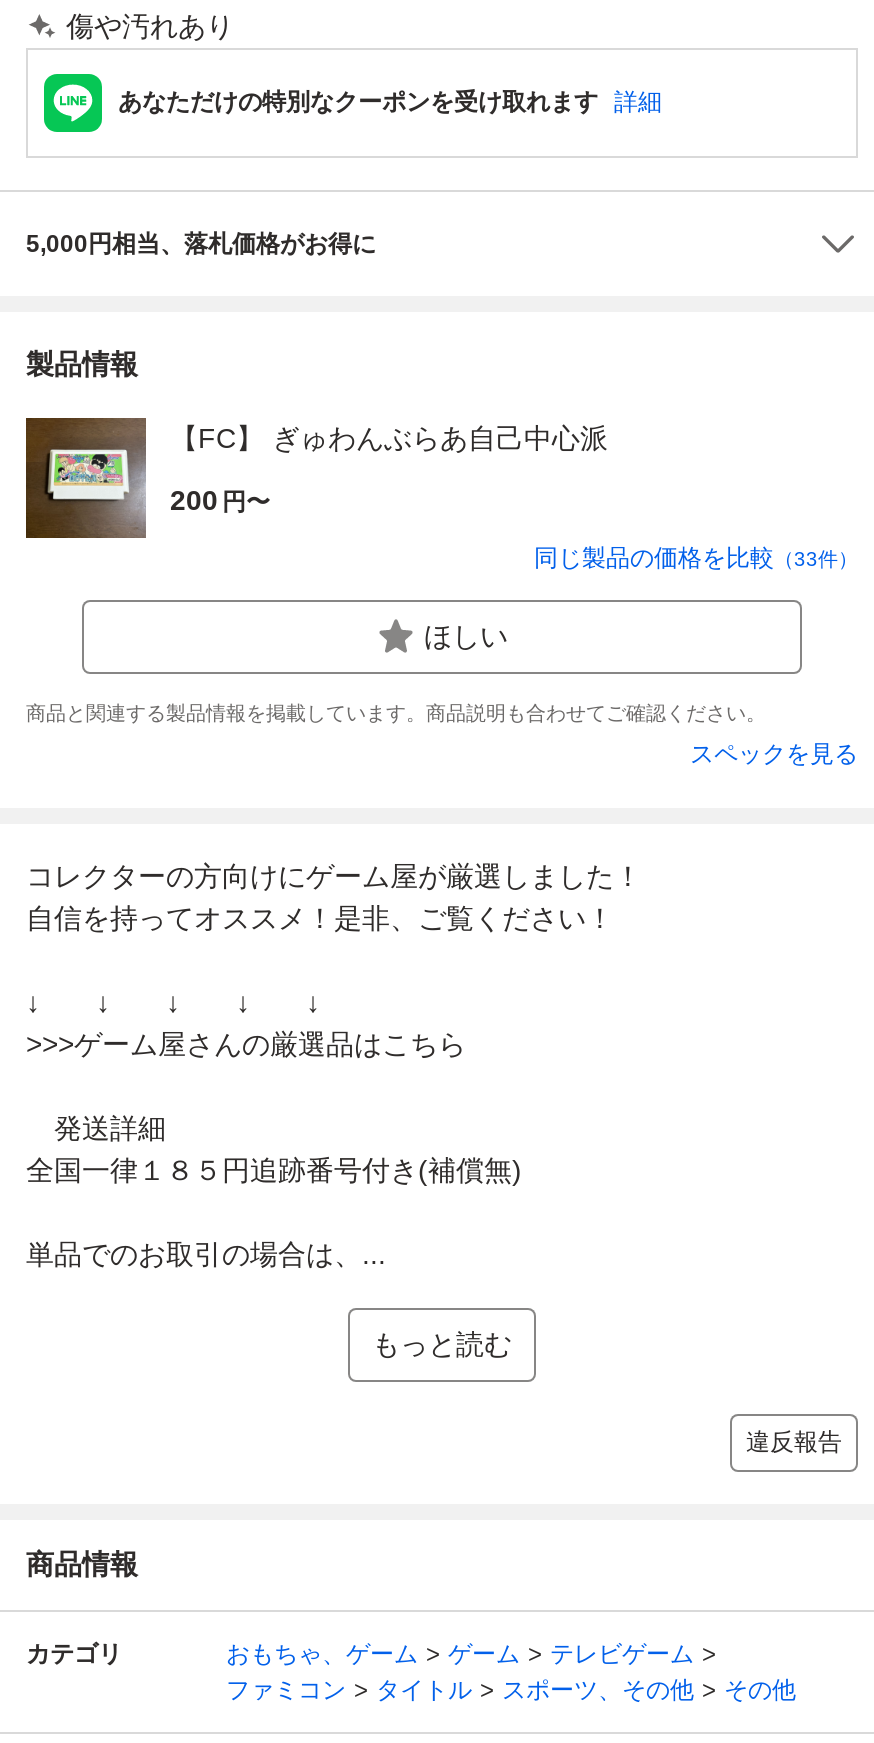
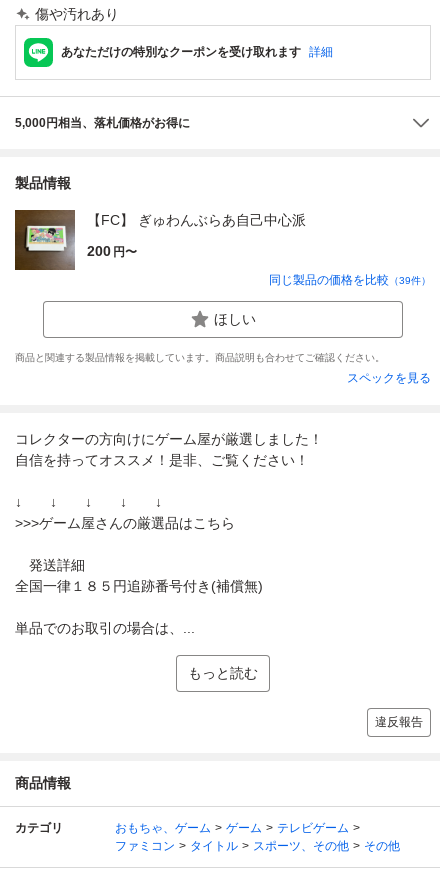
- 同じ製品の価格を比較（33件）
+ 同じ製品の価格を比較（39件）
